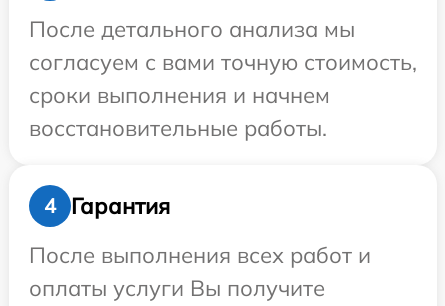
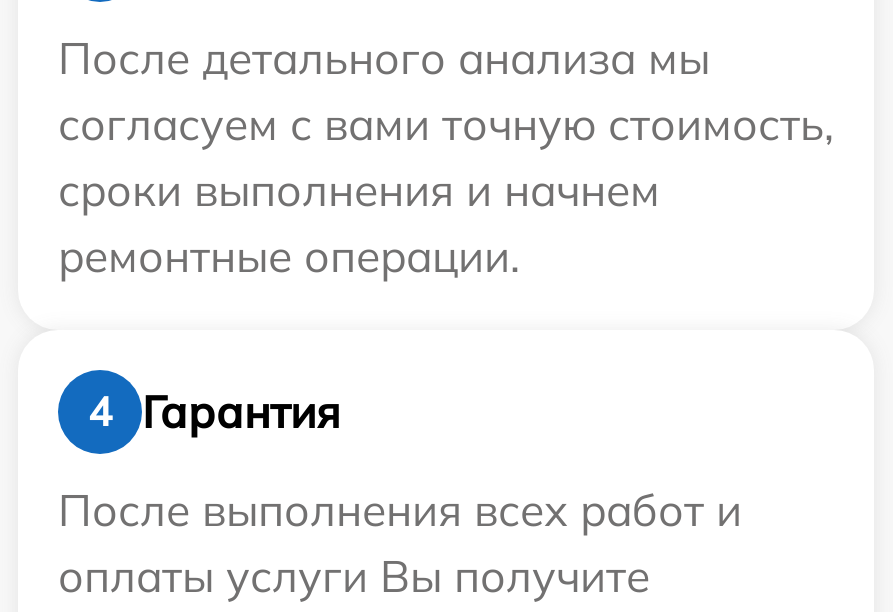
- восстановительные работы.
+ ремонтные операции.
